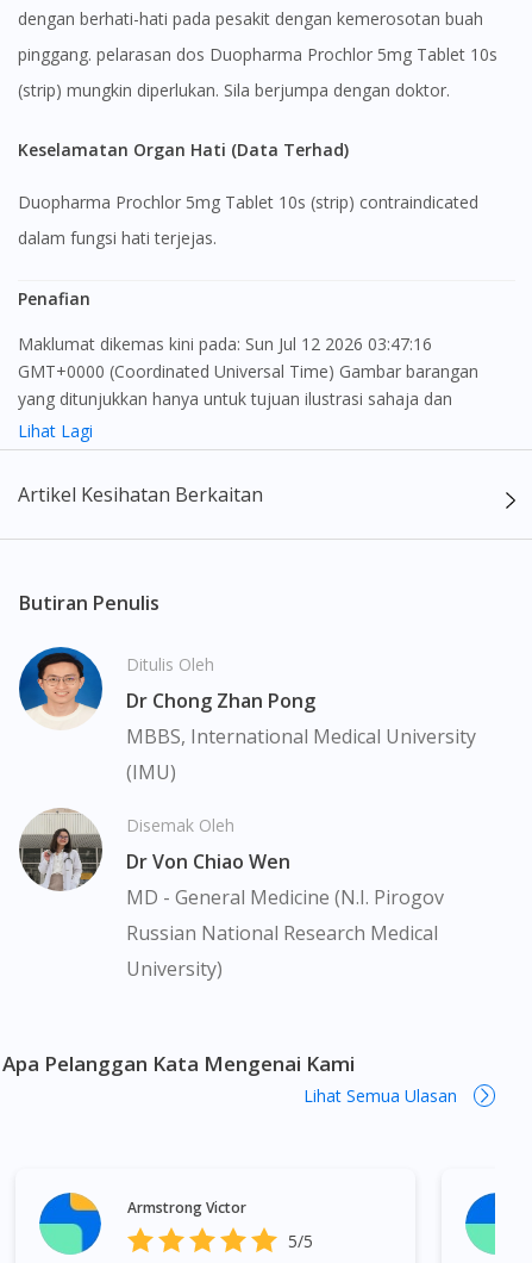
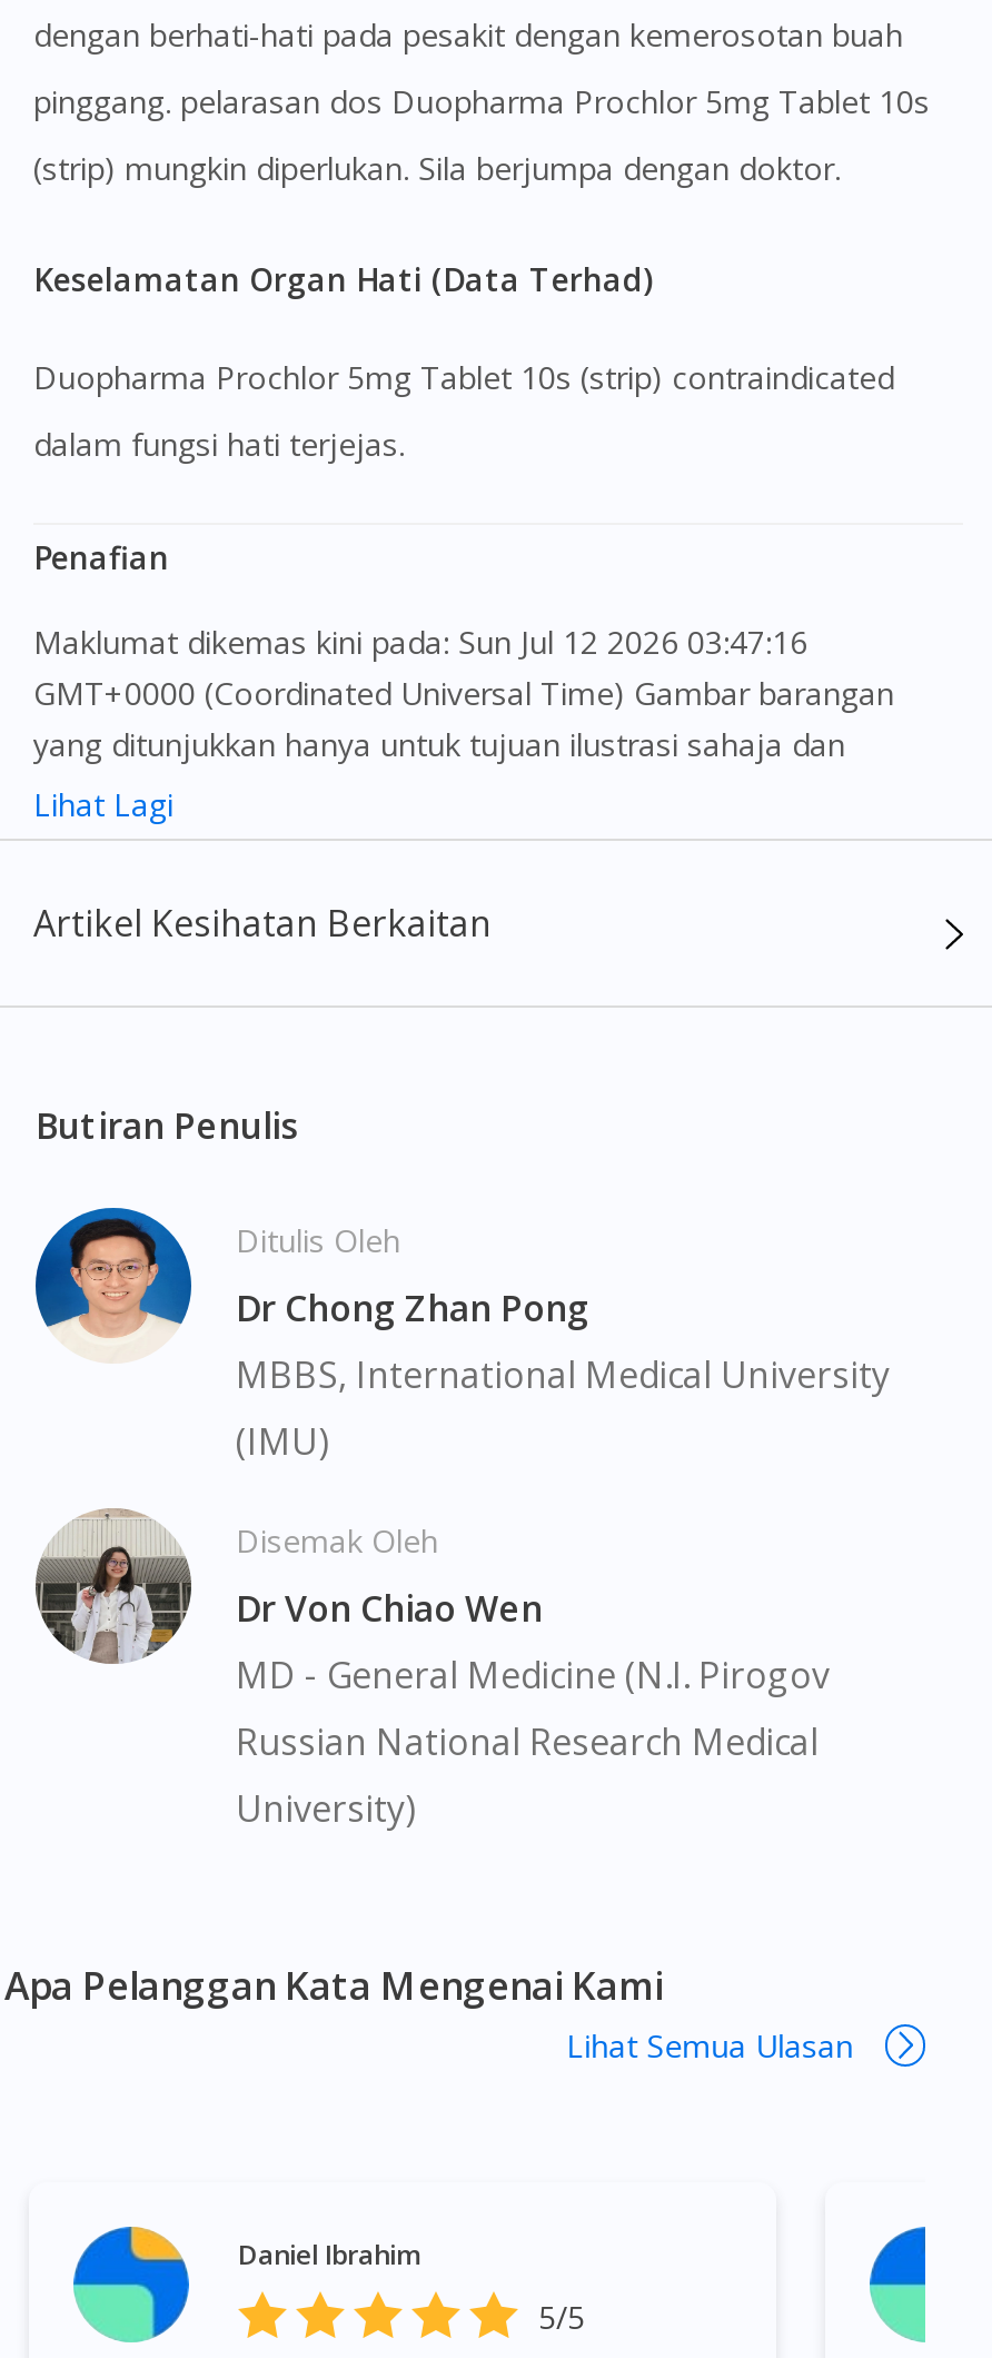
- Armstrong Victor
+ Daniel Ibrahim
